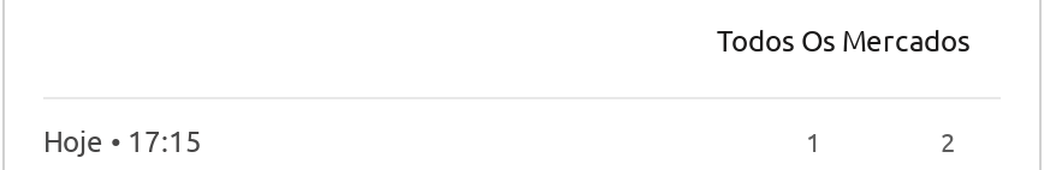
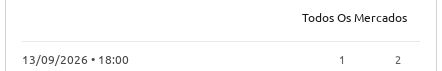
- Hoje • 17:15
+ 13/09/2026 • 18:00
